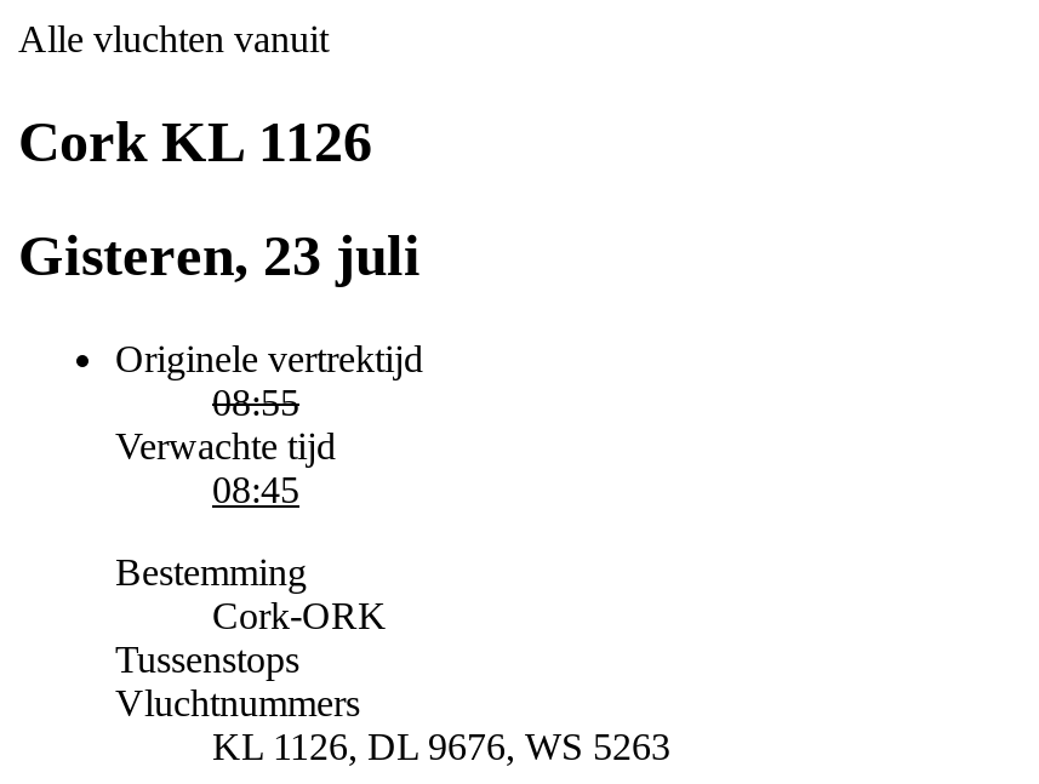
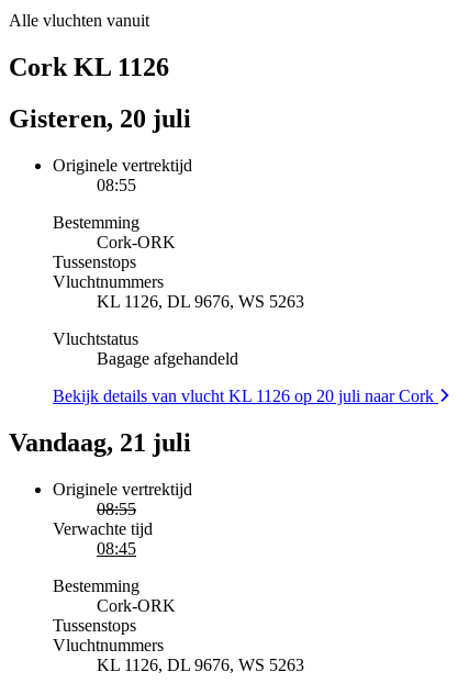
- Gisteren, 23 juli
+ Gisteren, 20 juli
+ Originele vertrektijd
+ 08:55
+ Bestemming
+ Cork-ORK
+ Tussenstops
+ Vluchtnummers
+ KL 1126, DL 9676, WS 5263
+ Vluchtstatus
+ Bagage afgehandeld
+ Bekijk details van vlucht KL 1126 op 20 juli naar Cork
+ Vandaag, 21 juli
